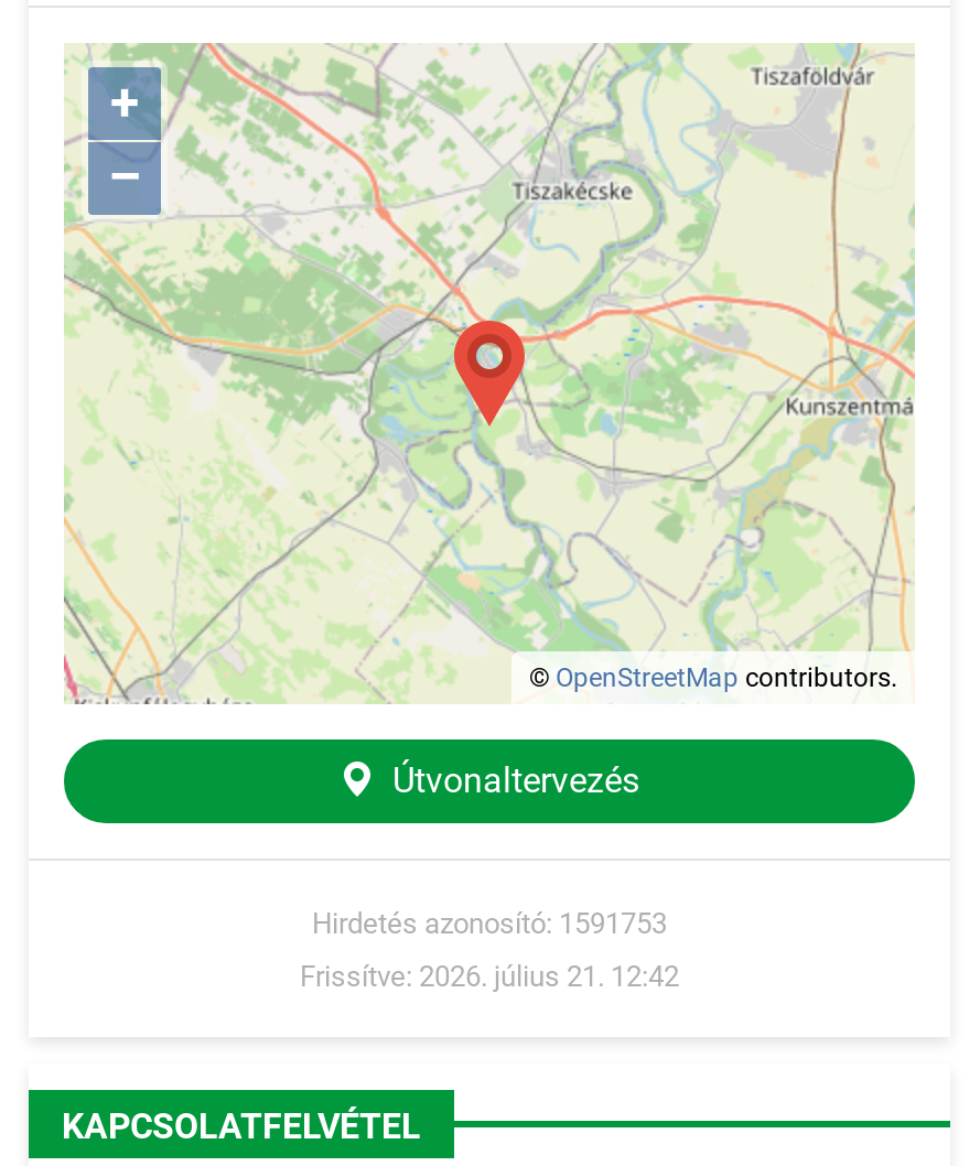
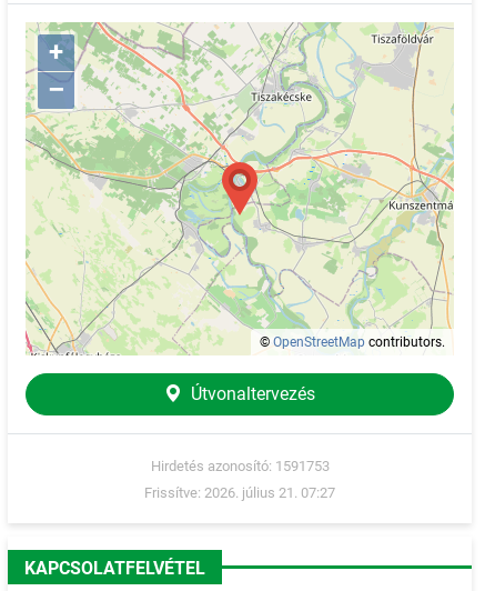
- Frissítve: 2026. július 21. 12:42
+ Frissítve: 2026. július 21. 07:27
